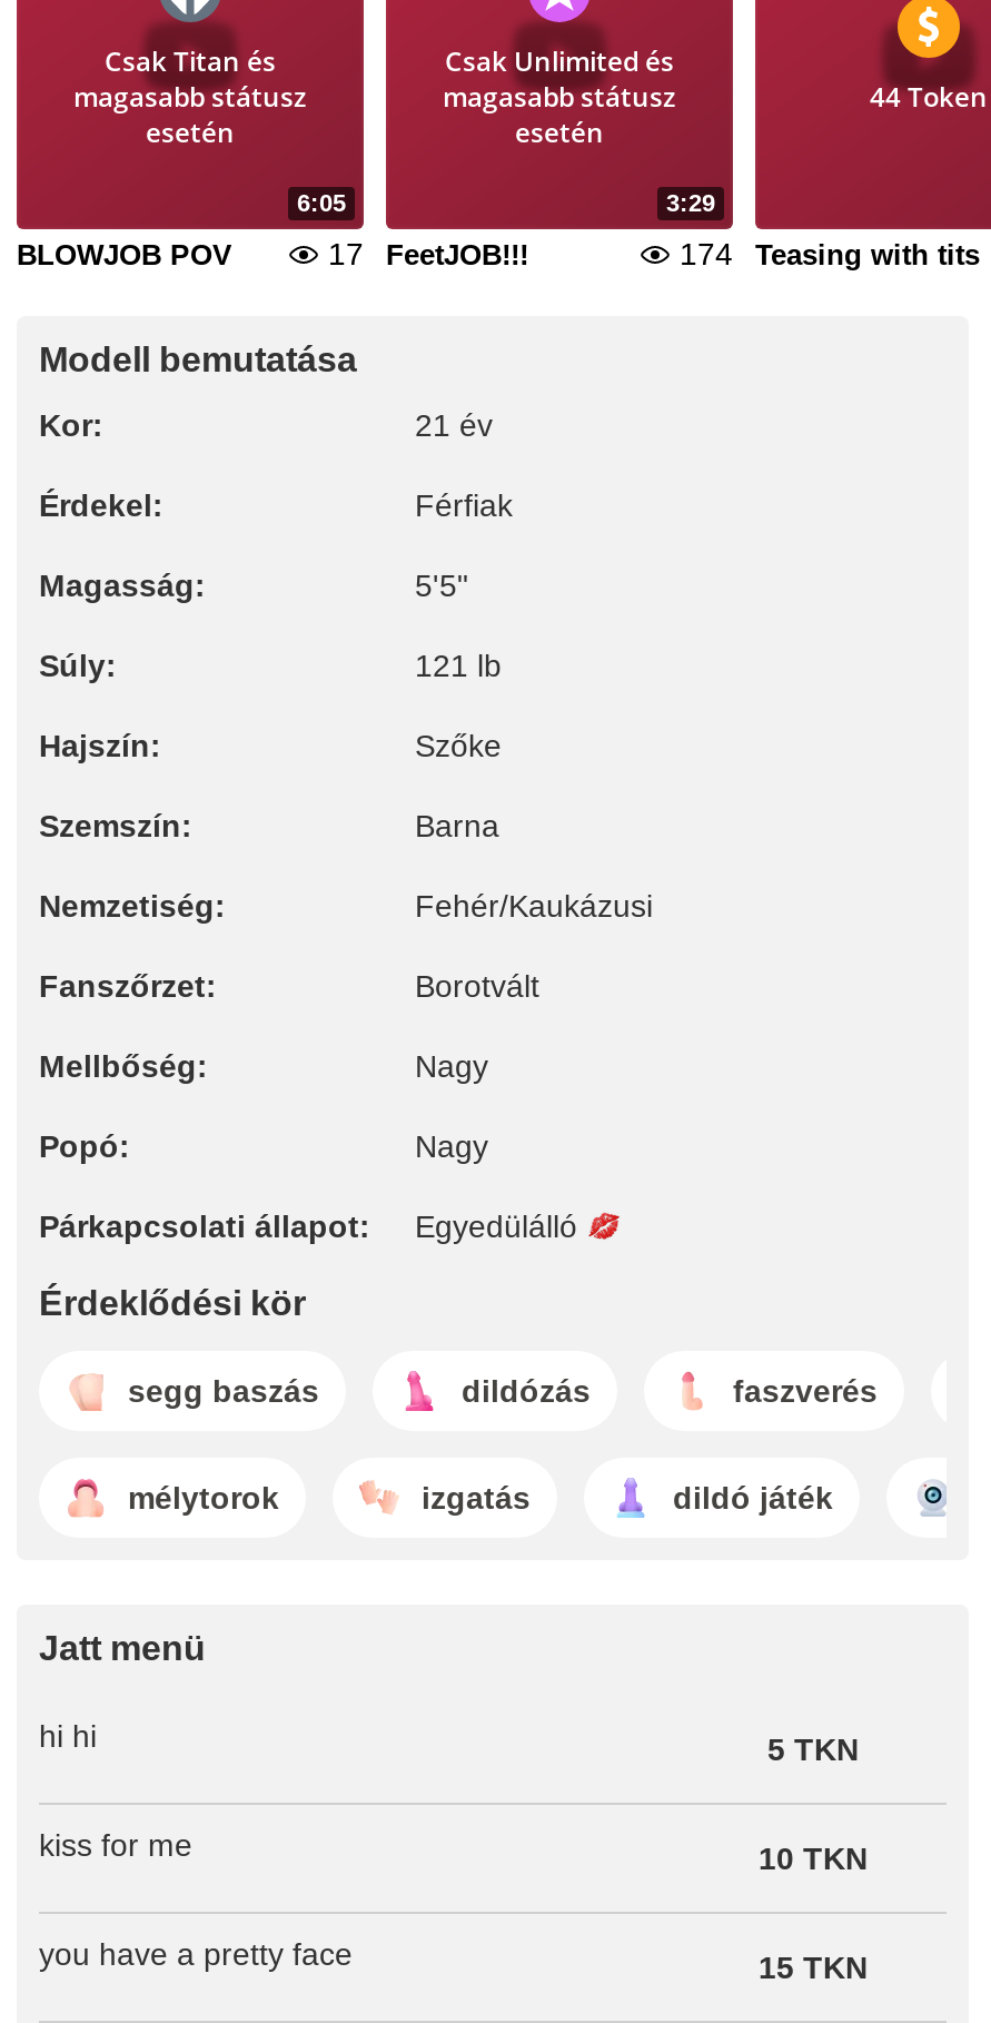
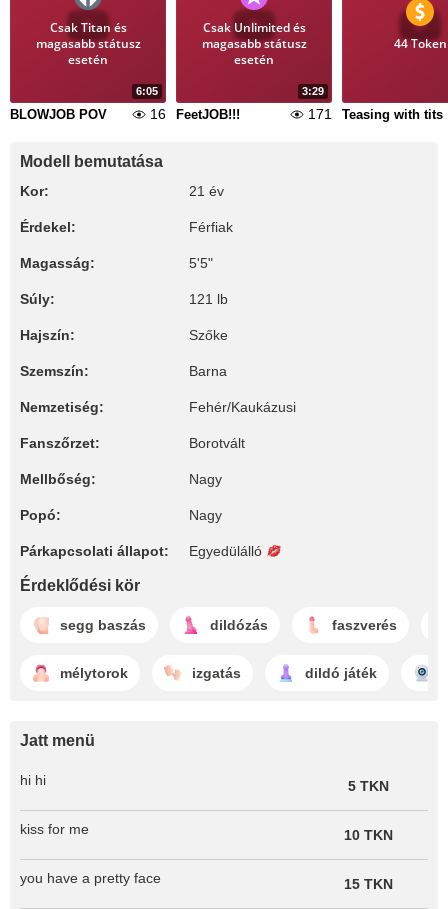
- 17 FeetJOB!!!
+ 16 FeetJOB!!!

- 174 Teasing with tits
+ 171 Teasing with tits
